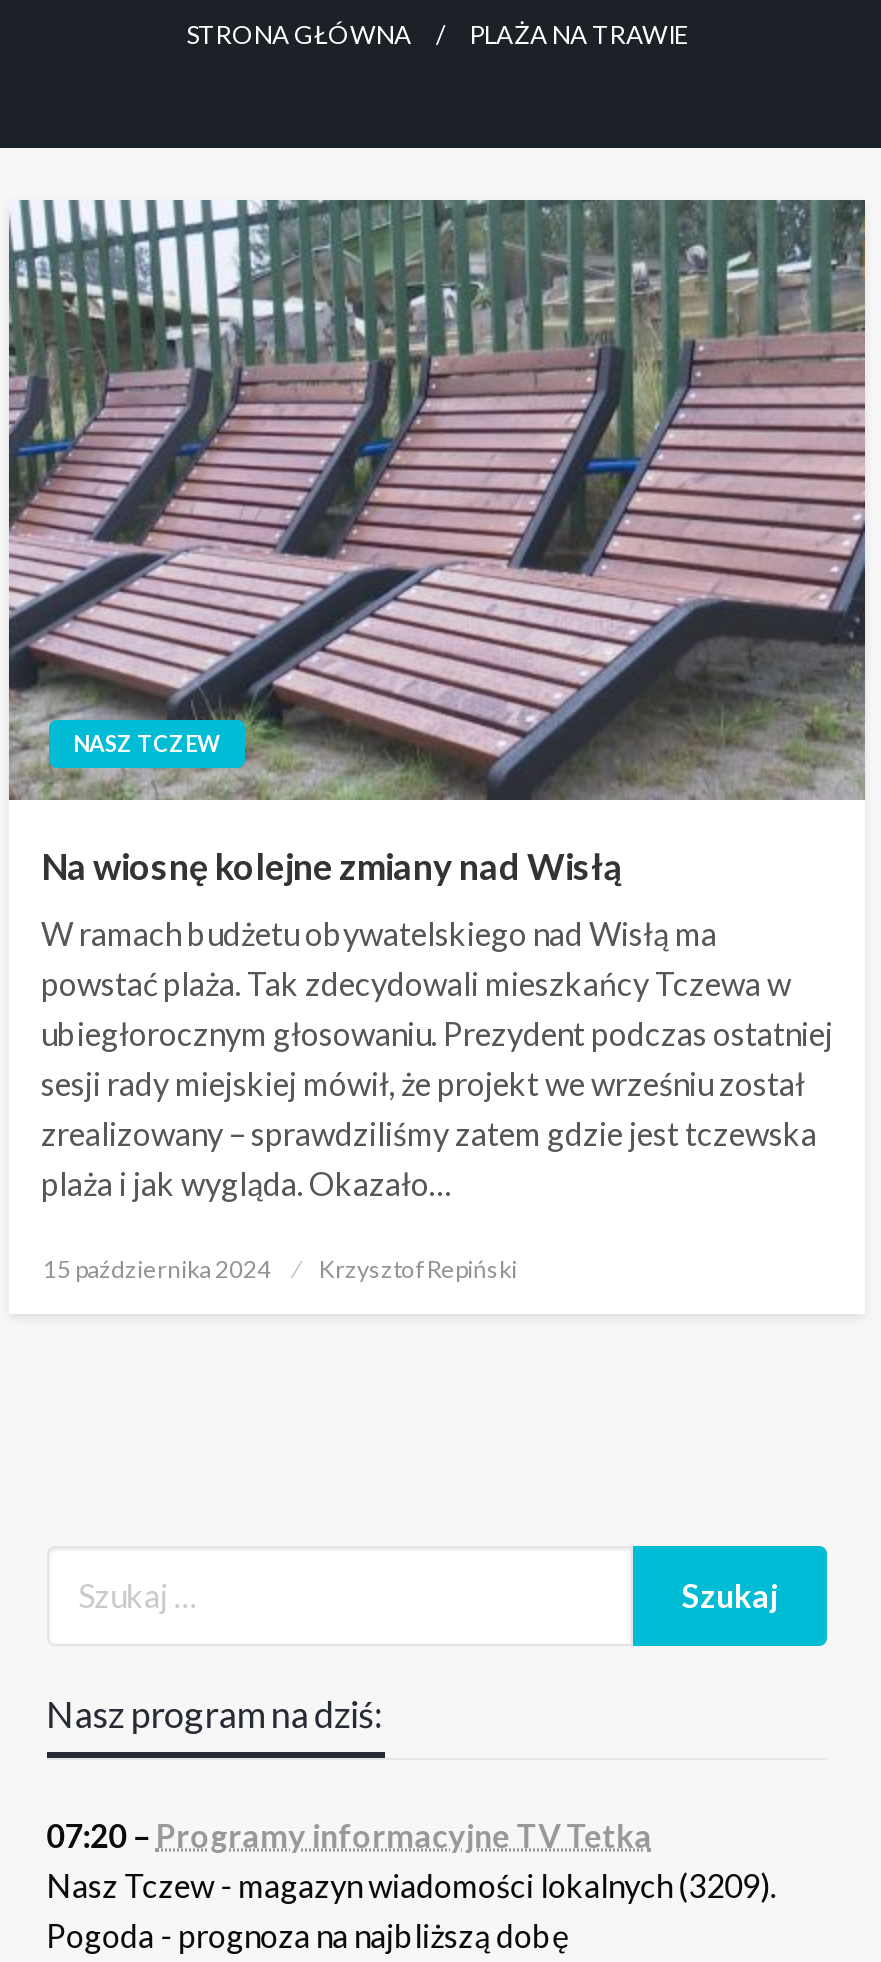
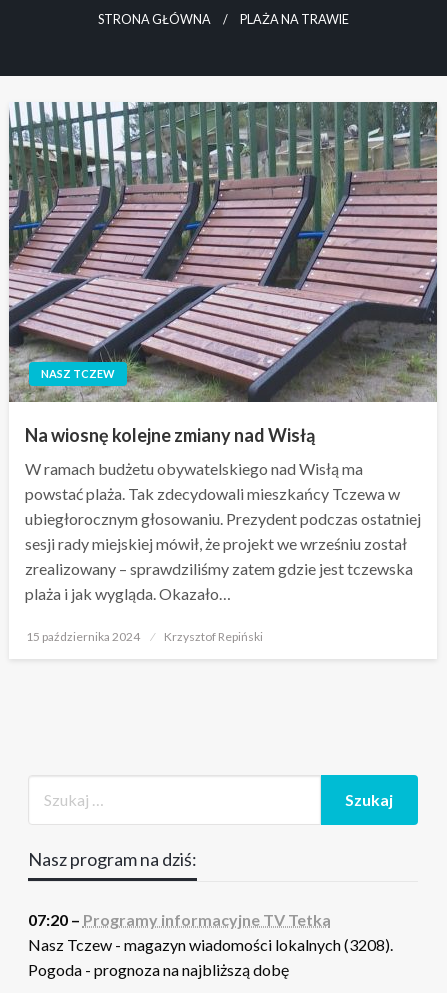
- Nasz Tczew - magazyn wiadomości lokalnych (3209).
+ Nasz Tczew - magazyn wiadomości lokalnych (3208).
